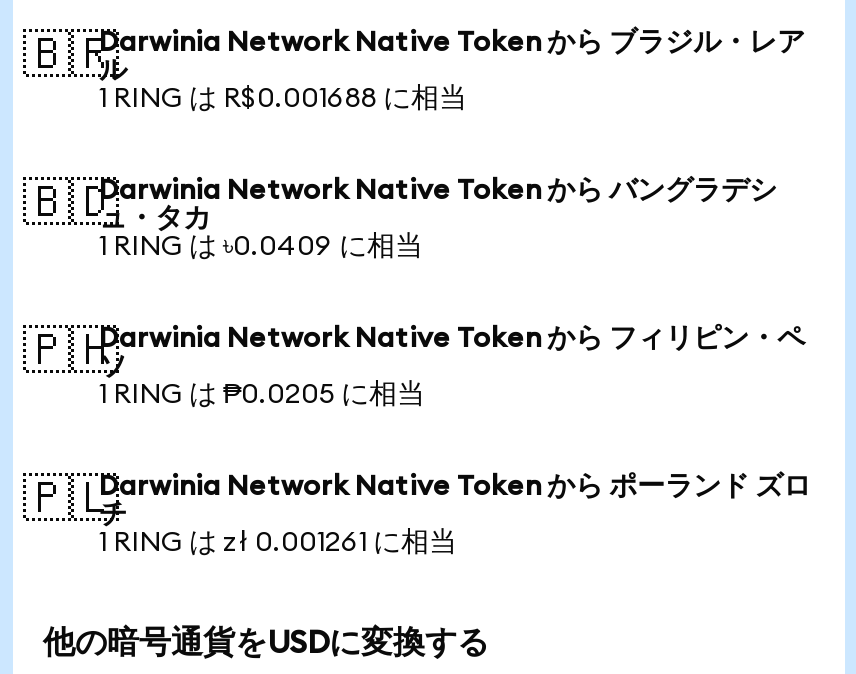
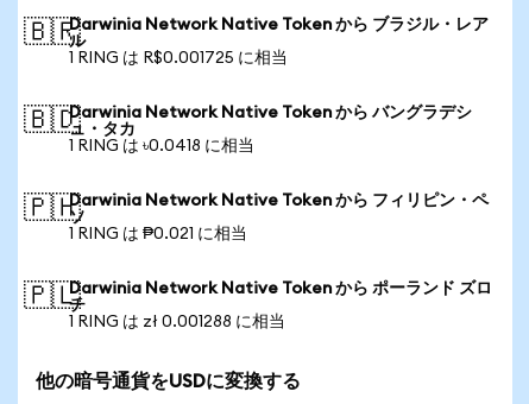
- 1 RING は R$0.001688 に相当
+ 1 RING は R$0.001725 に相当

- 1 RING は ৳0.0409 に相当
+ 1 RING は ৳0.0418 に相当

- 1 RING は ₱0.0205 に相当
+ 1 RING は ₱0.021 に相当

- 1 RING は zł 0.001261 に相当
+ 1 RING は zł 0.001288 に相当
